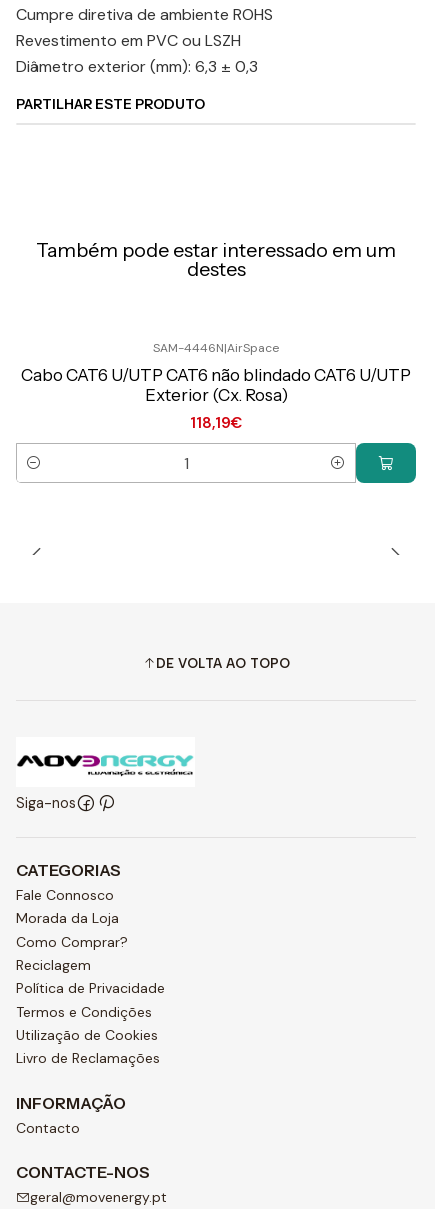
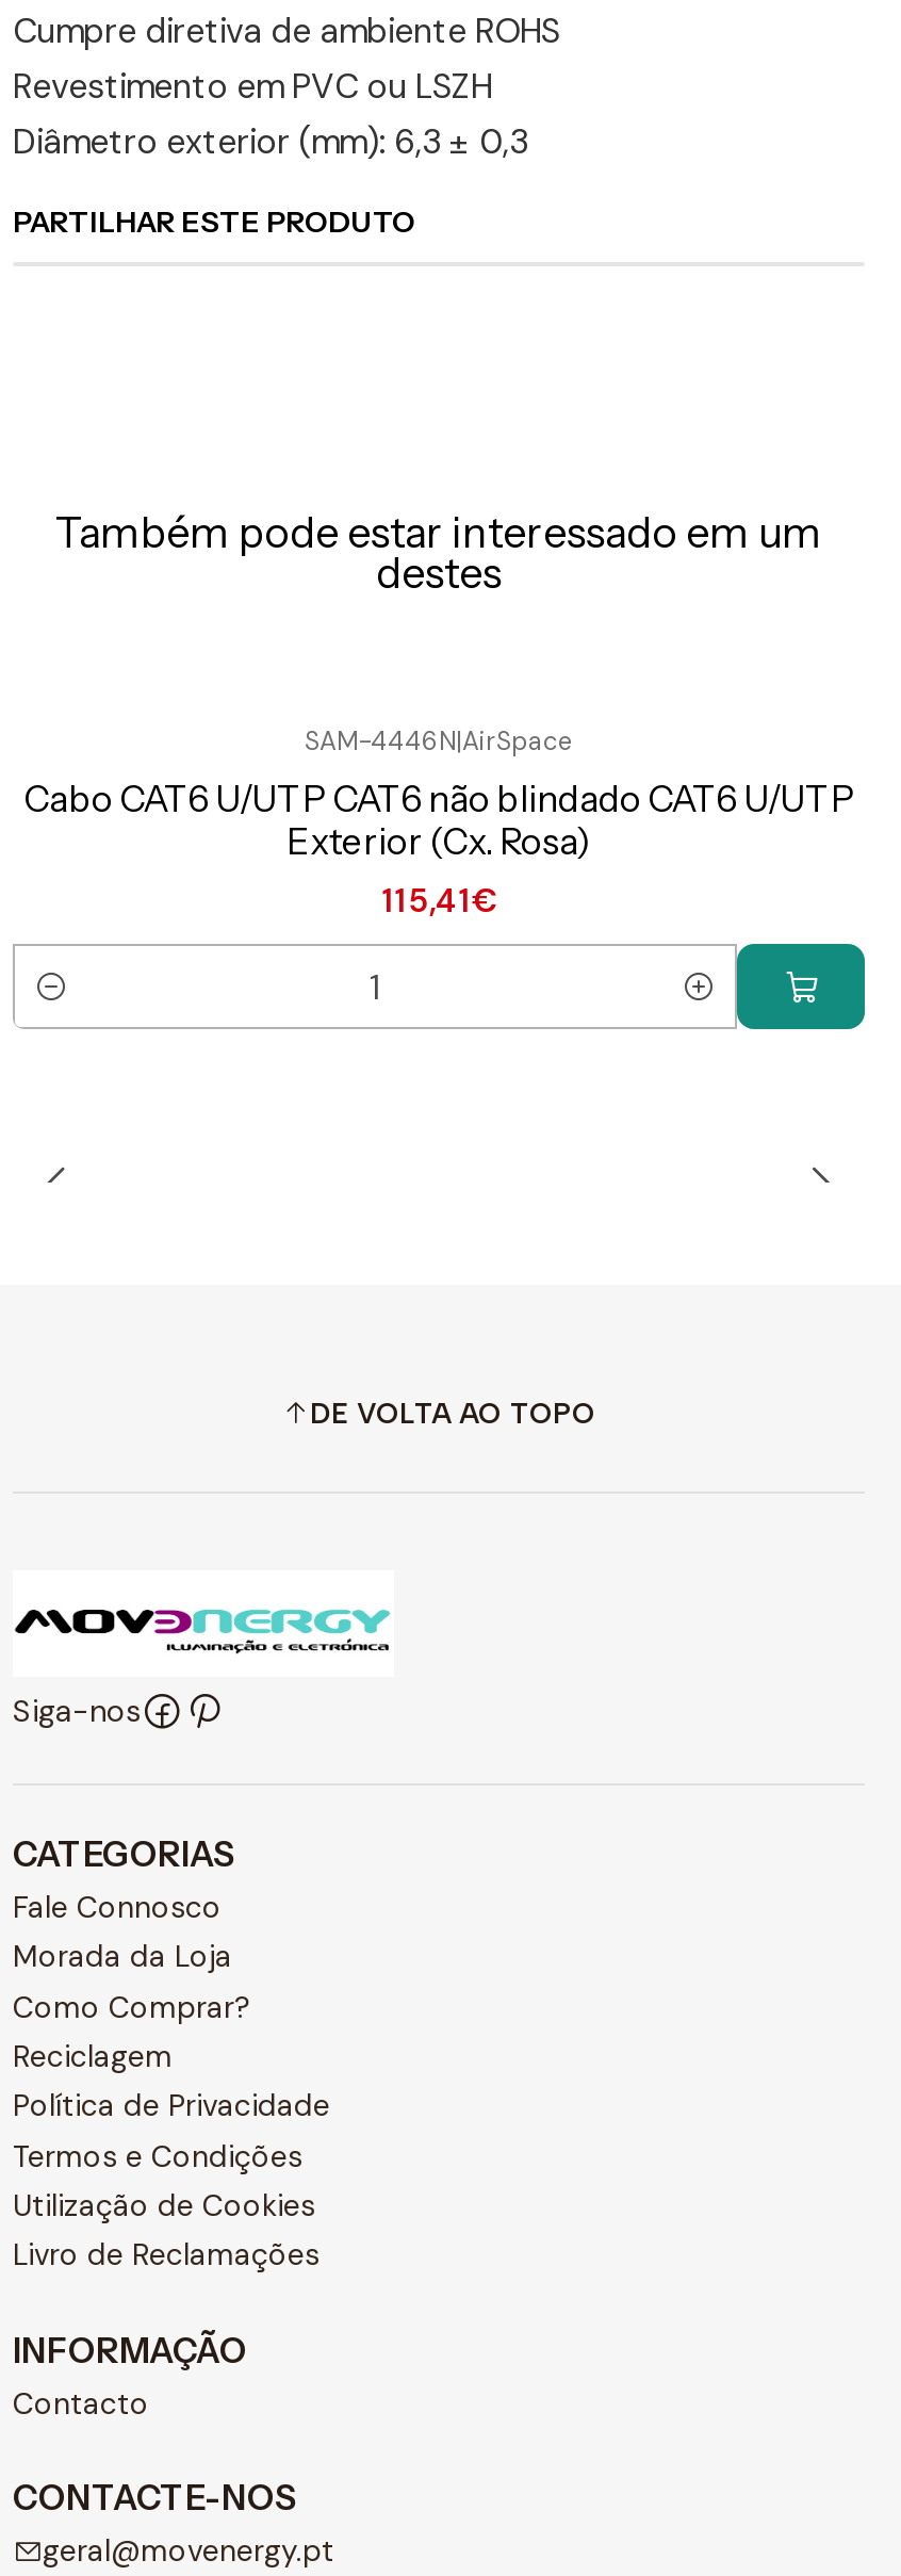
- 118,19€
+ 115,41€
